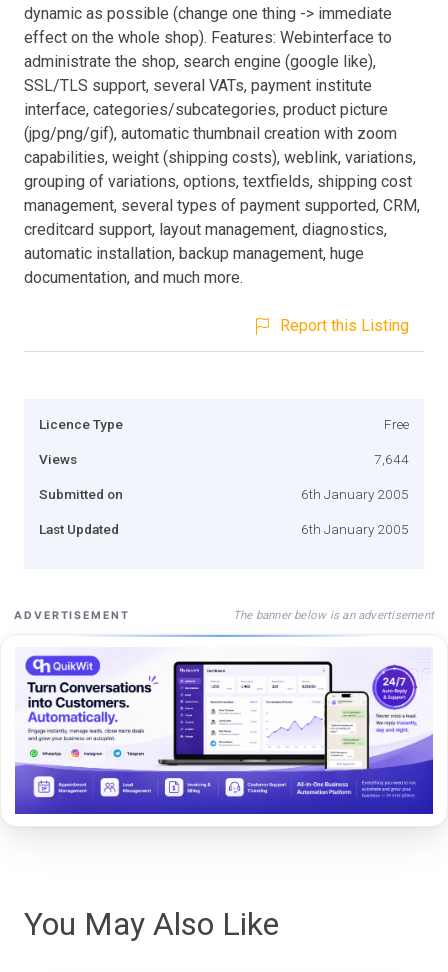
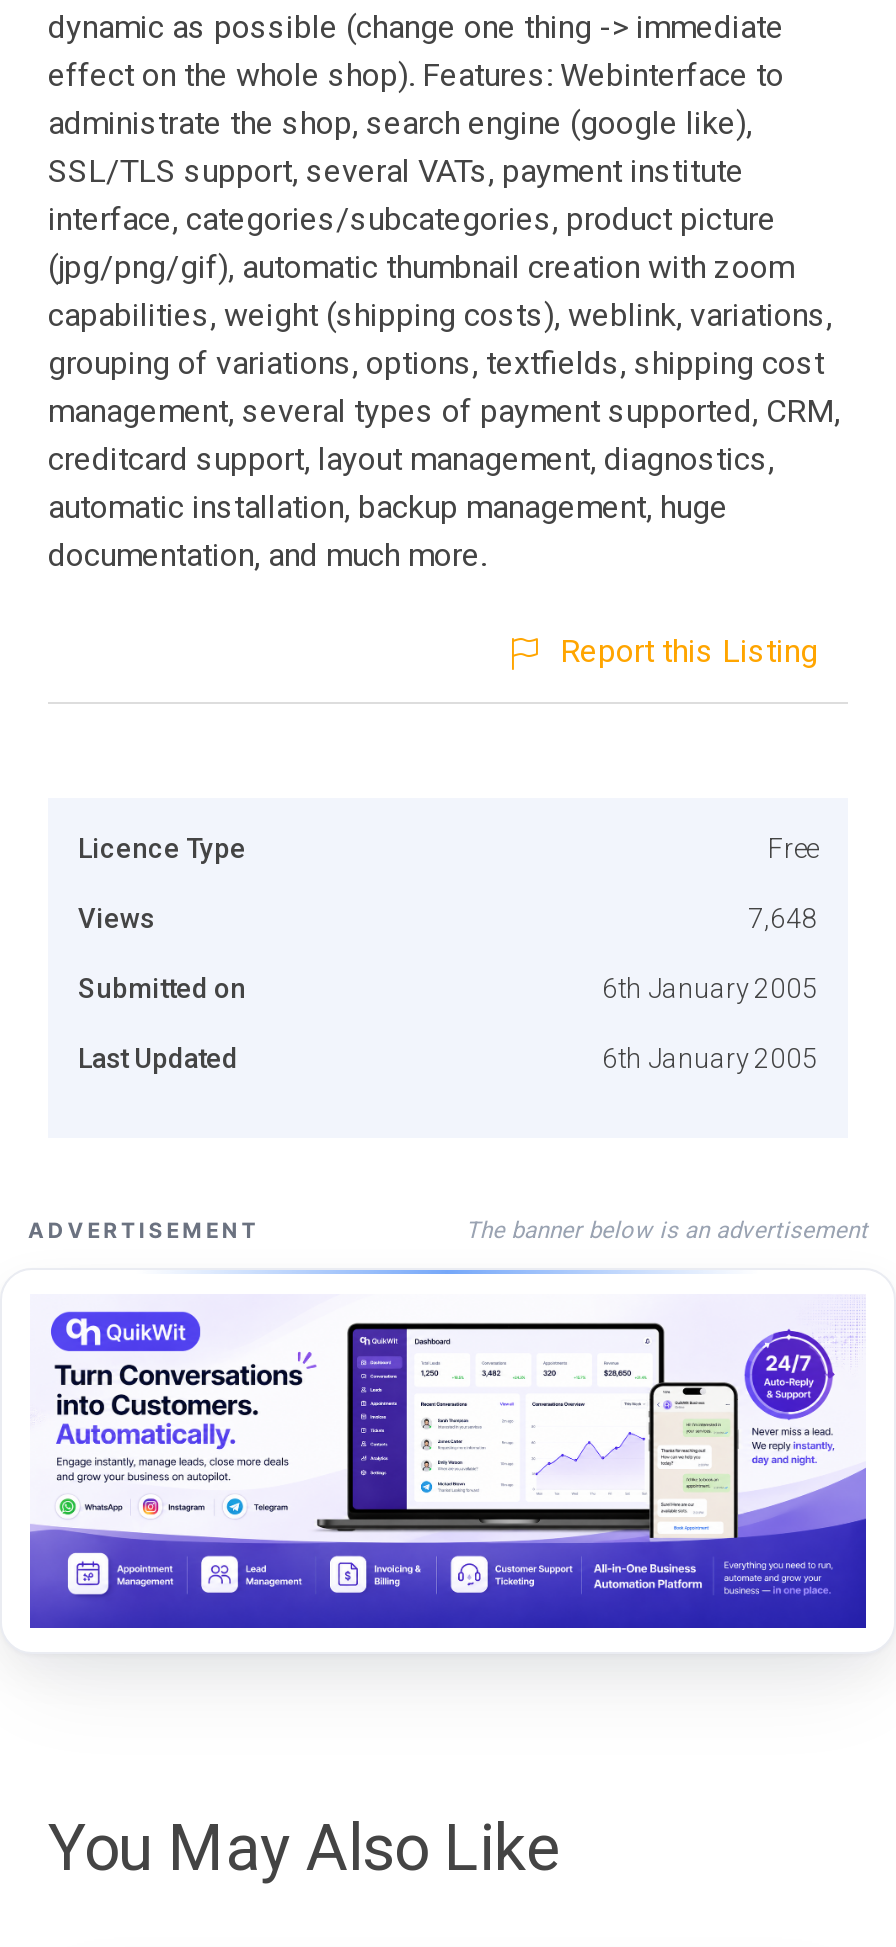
- 7,644
+ 7,648
